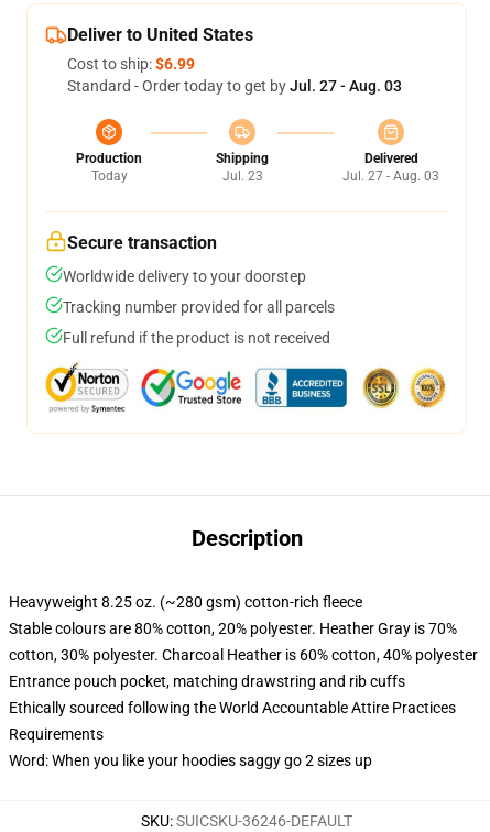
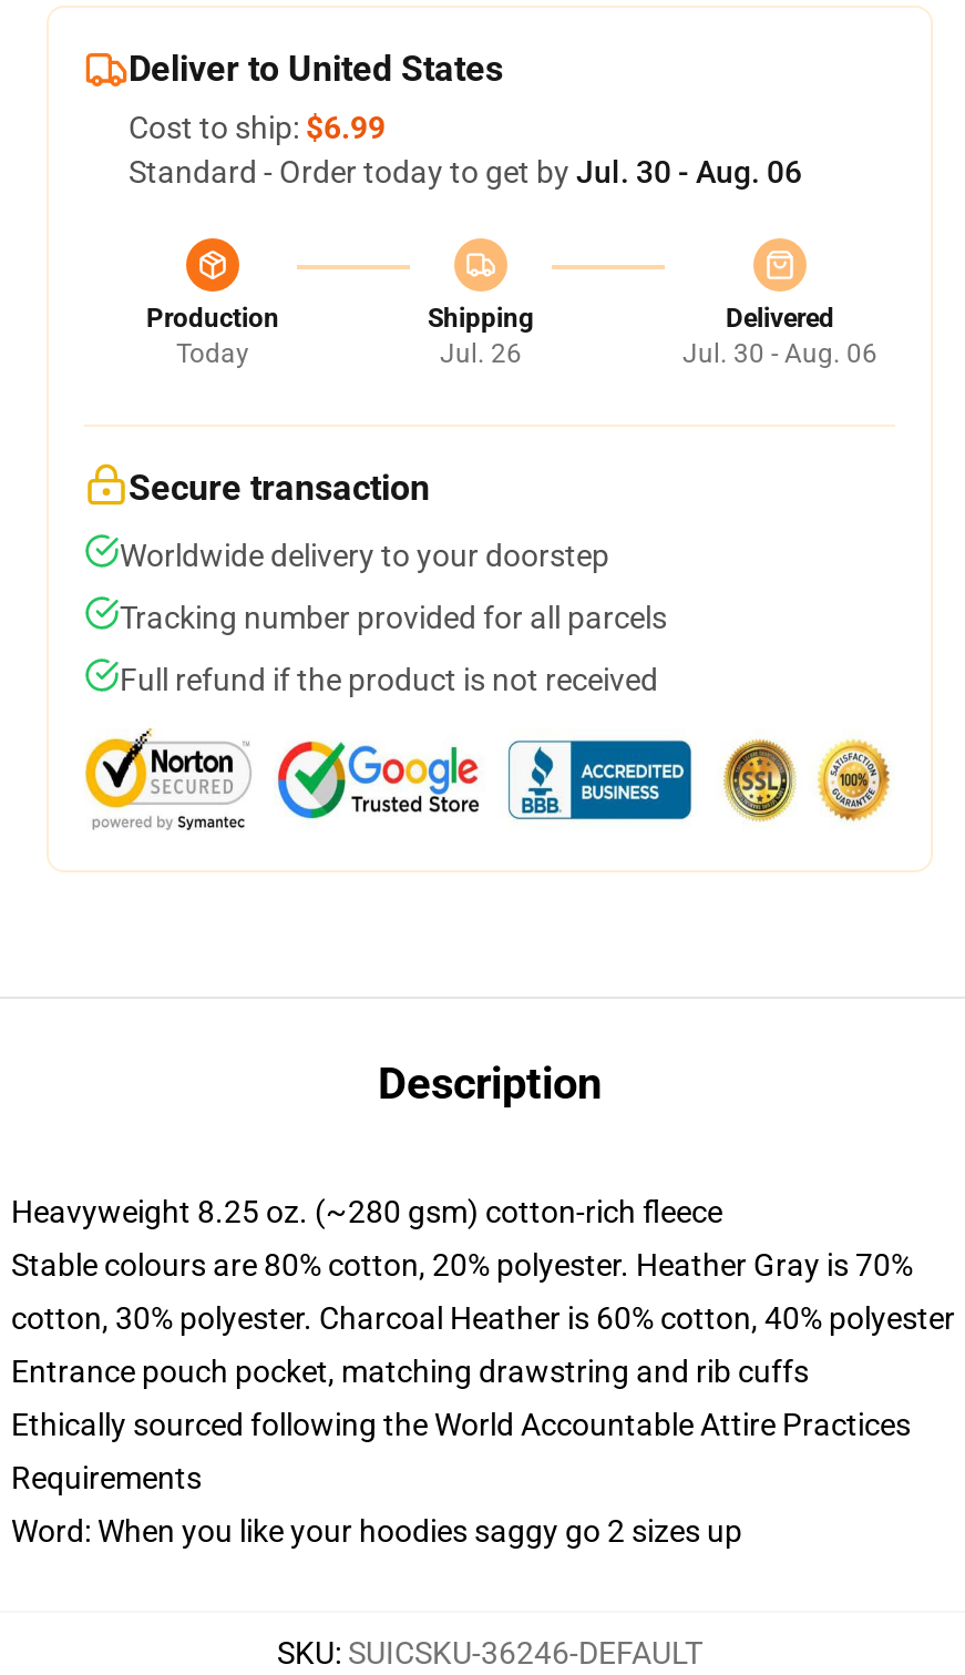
- Standard - Order today to get by Jul. 27 - Aug. 03
+ Standard - Order today to get by Jul. 30 - Aug. 06

- Jul. 23
+ Jul. 26

- Jul. 27 - Aug. 03
+ Jul. 30 - Aug. 06
